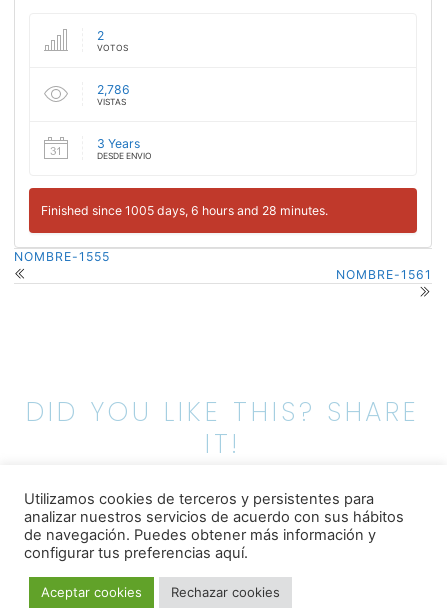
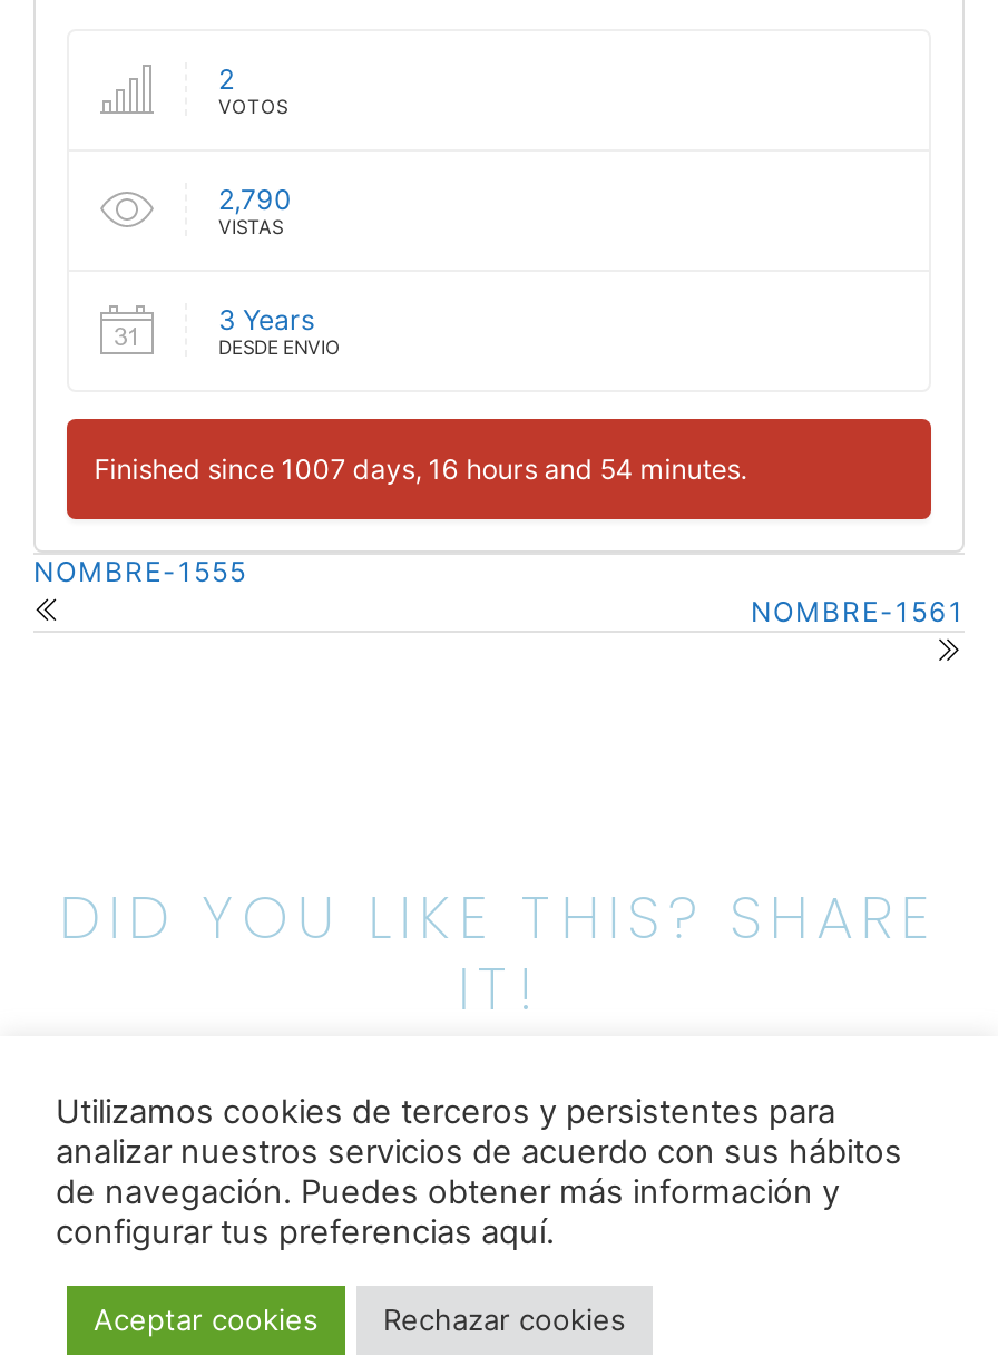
- 2,786
+ 2,790

- Finished since 1005 days, 6 hours and 28 minutes.
+ Finished since 1007 days, 16 hours and 54 minutes.
